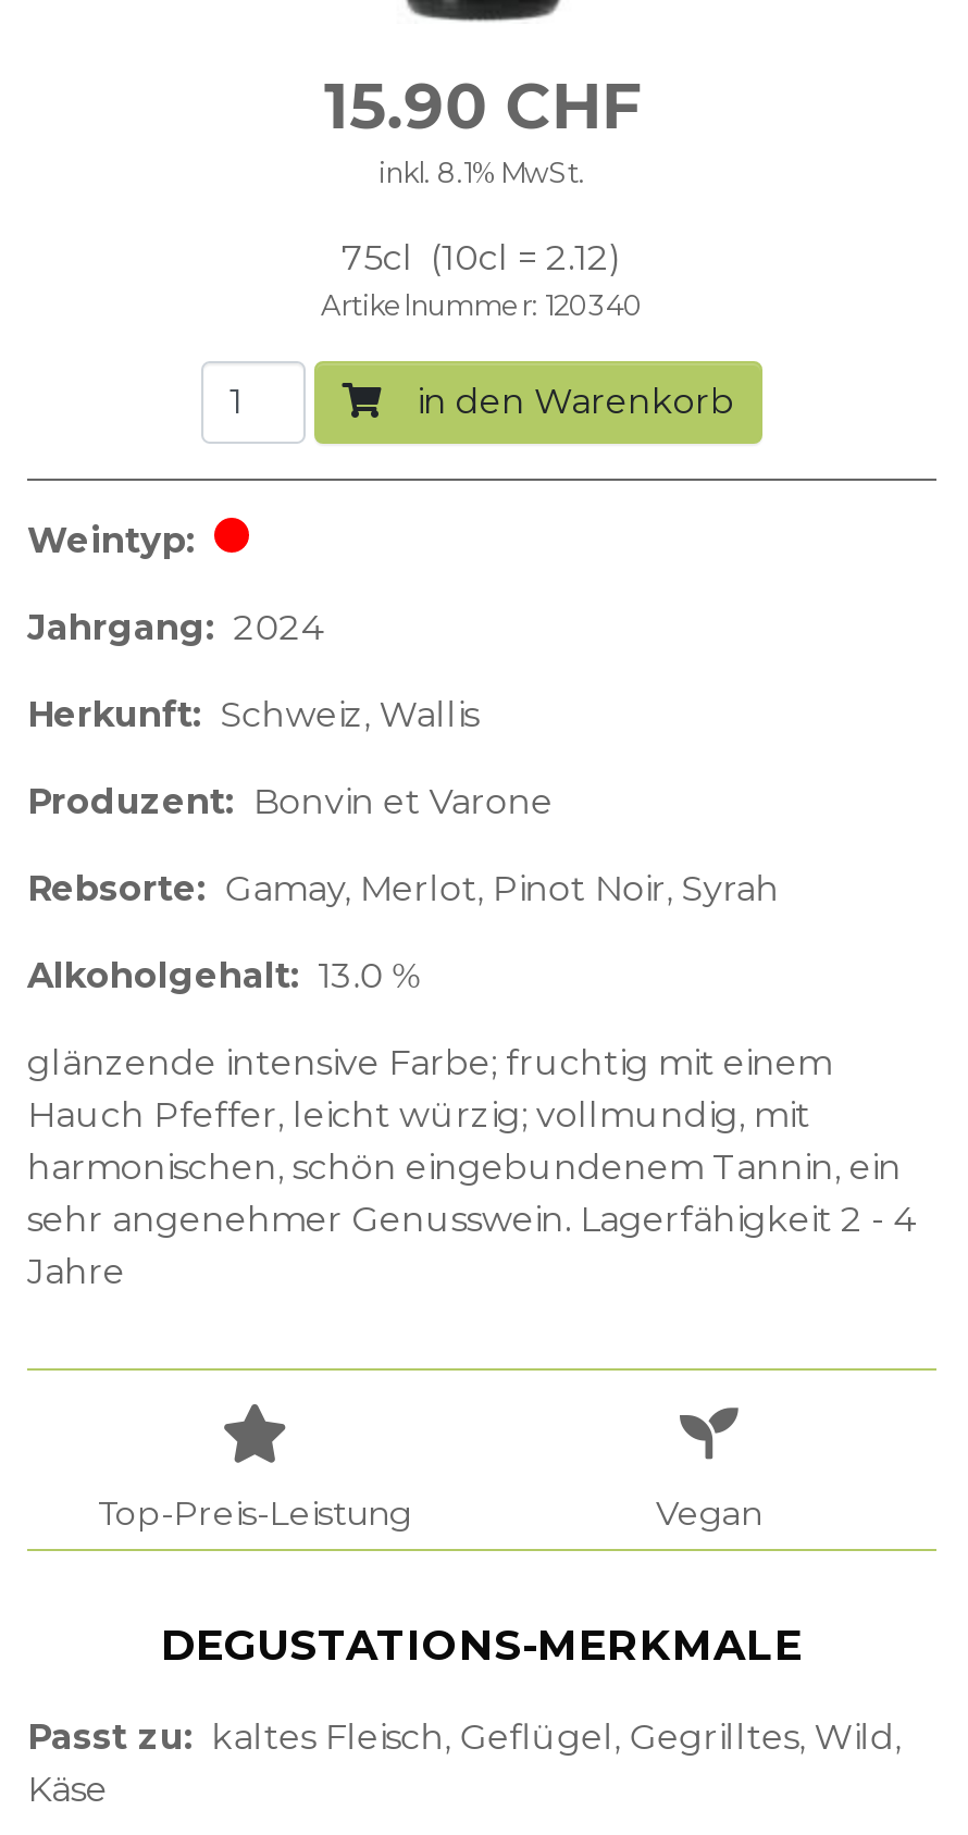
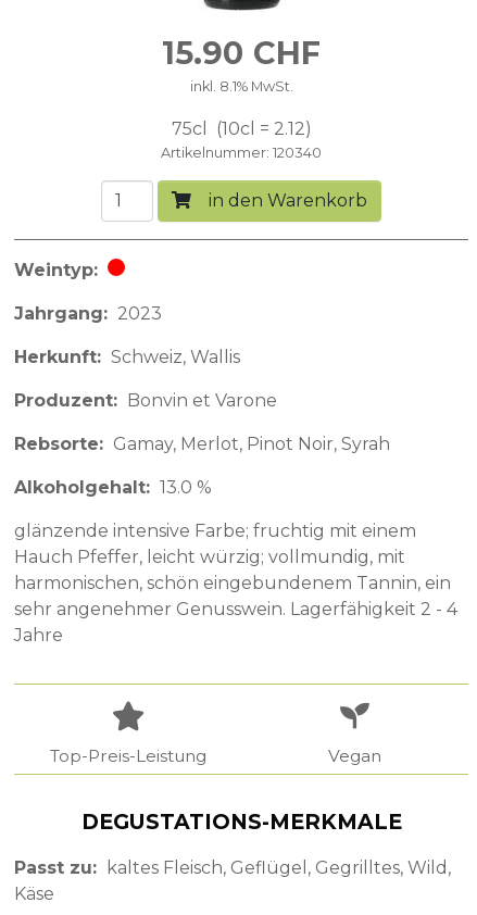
- Jahrgang 2024
+ Jahrgang 2023
